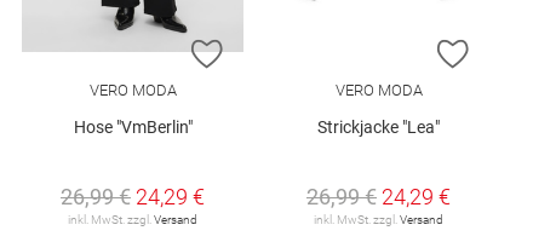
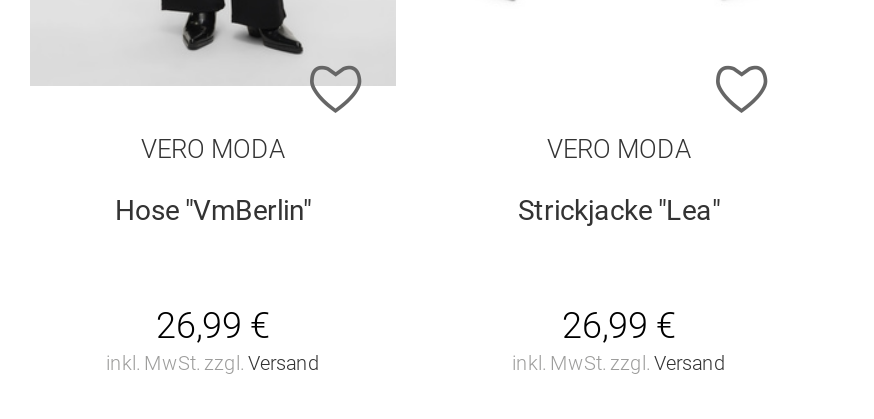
- 26,99 € 24,29 €
+ 26,99 €

- 26,99 € 24,29 €
+ 26,99 €
